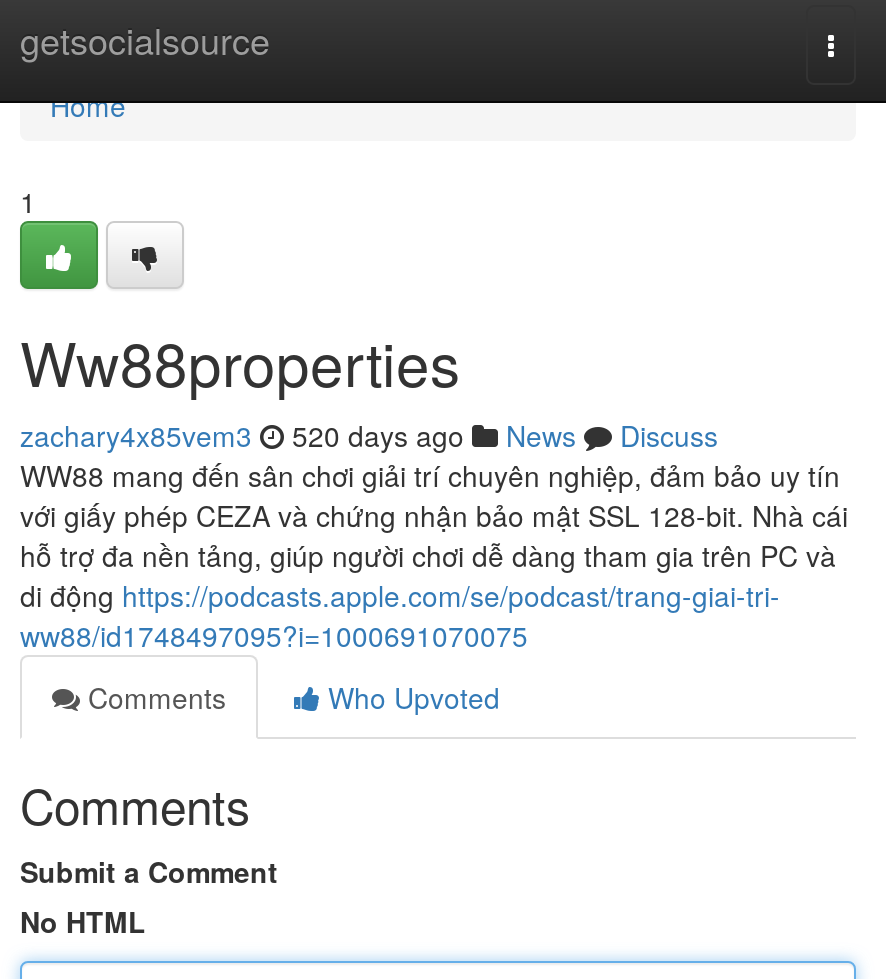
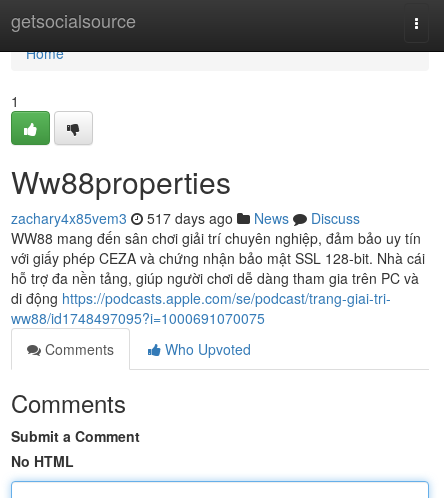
- zachary4x85vem3 520 days ago News Discuss
+ zachary4x85vem3 517 days ago News Discuss
